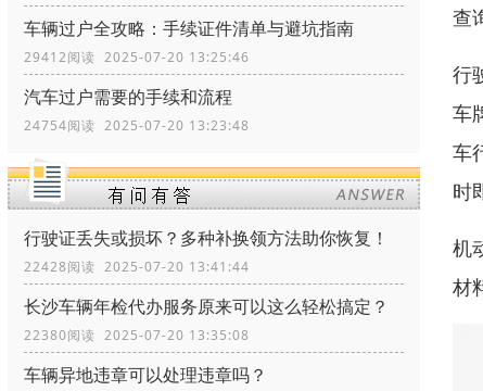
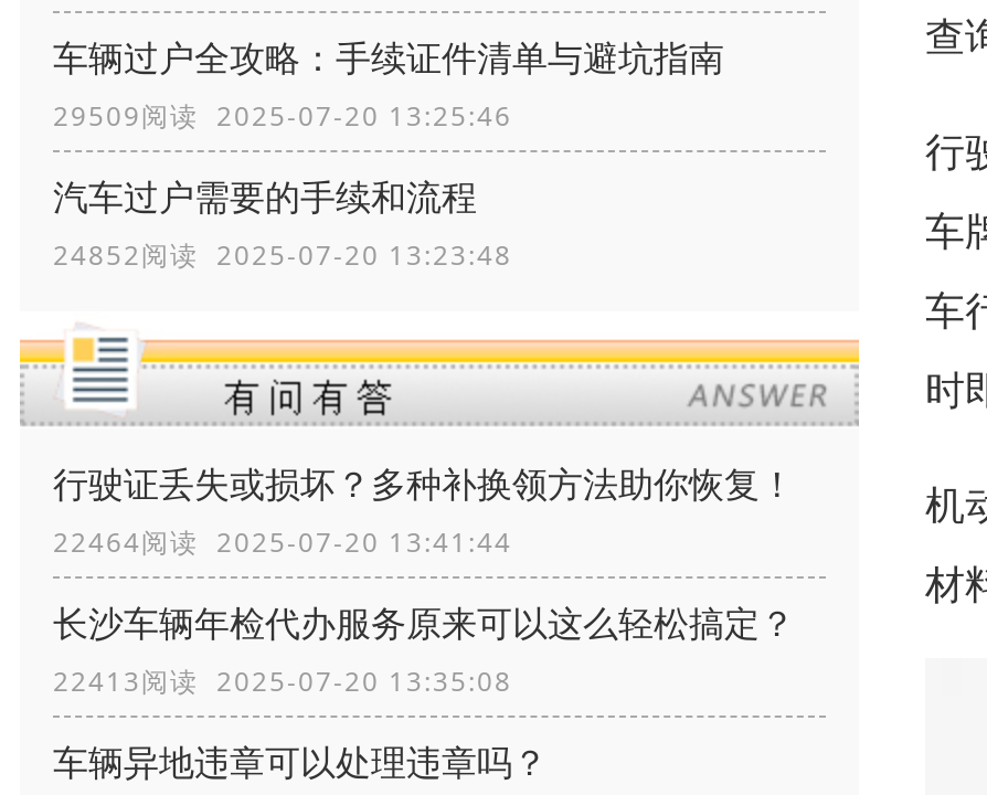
- 29412阅读 2025-07-20 13:25:46
+ 29509阅读 2025-07-20 13:25:46

- 24754阅读 2025-07-20 13:23:48
+ 24852阅读 2025-07-20 13:23:48

- 22428阅读 2025-07-20 13:41:44
+ 22464阅读 2025-07-20 13:41:44

- 22380阅读 2025-07-20 13:35:08
+ 22413阅读 2025-07-20 13:35:08
